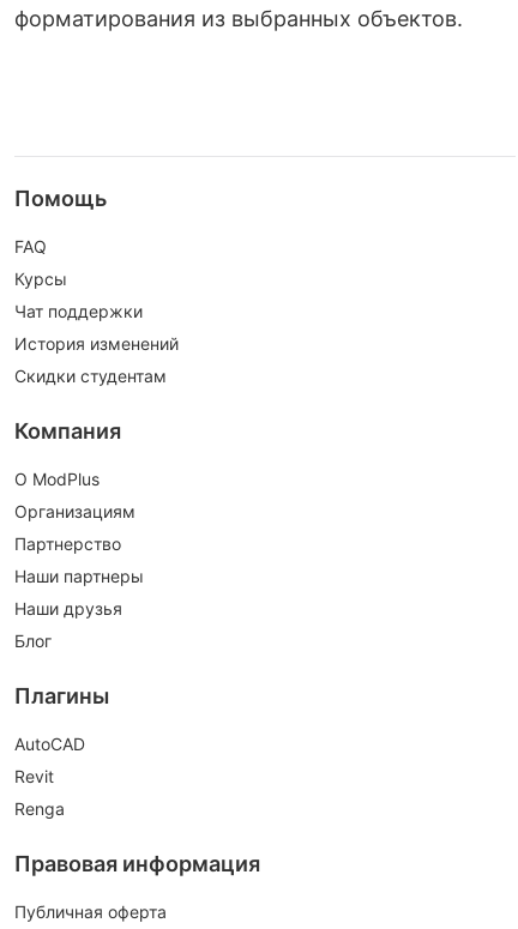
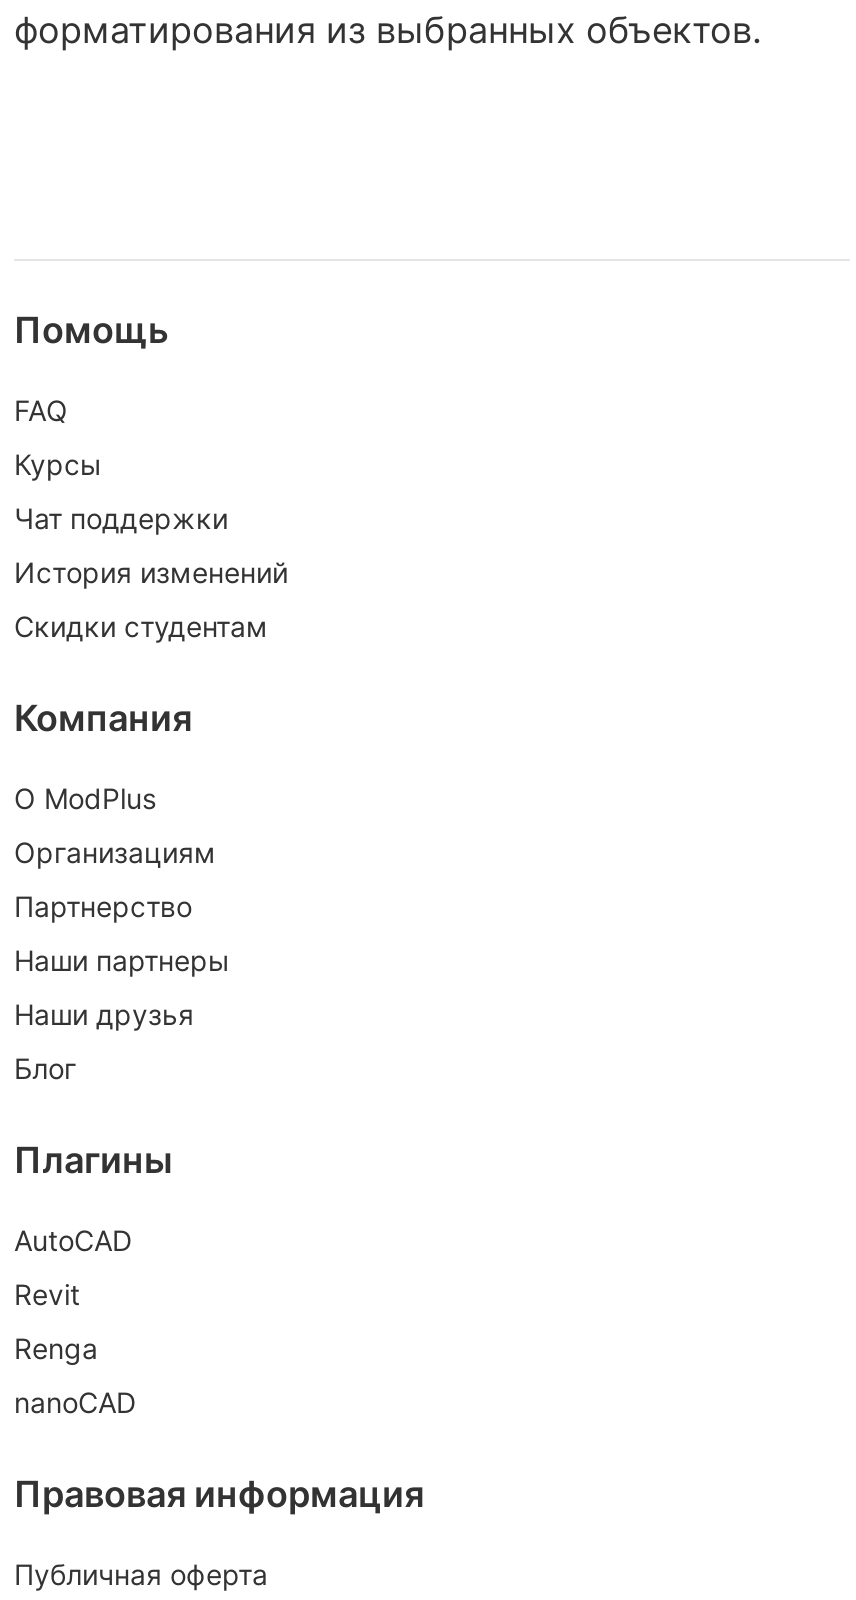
+ nanoCAD
